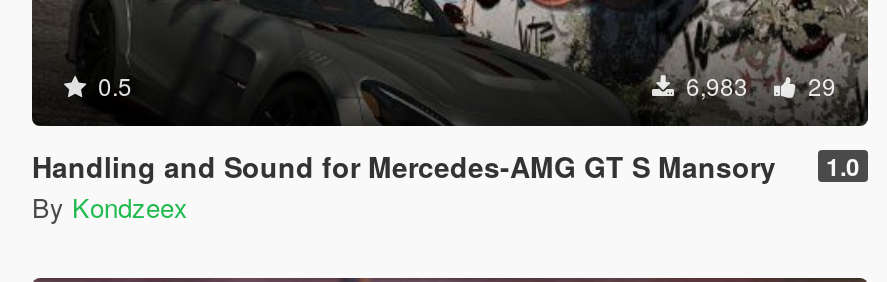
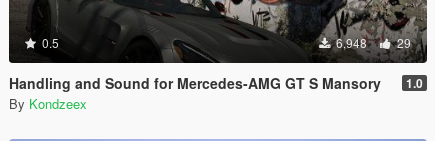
- 6,983 29
+ 6,948 29
